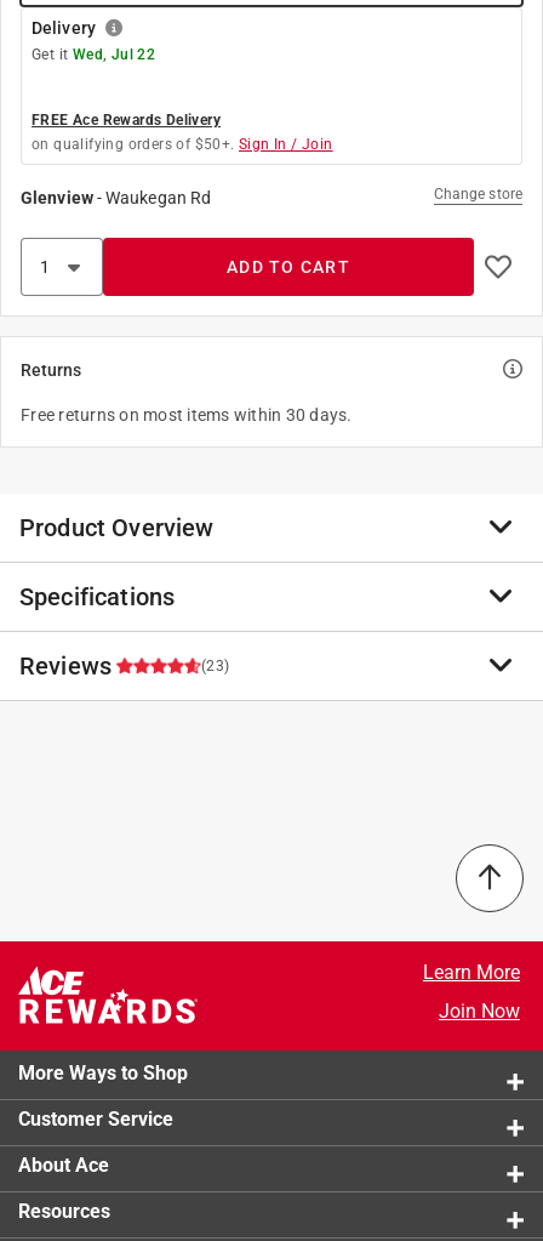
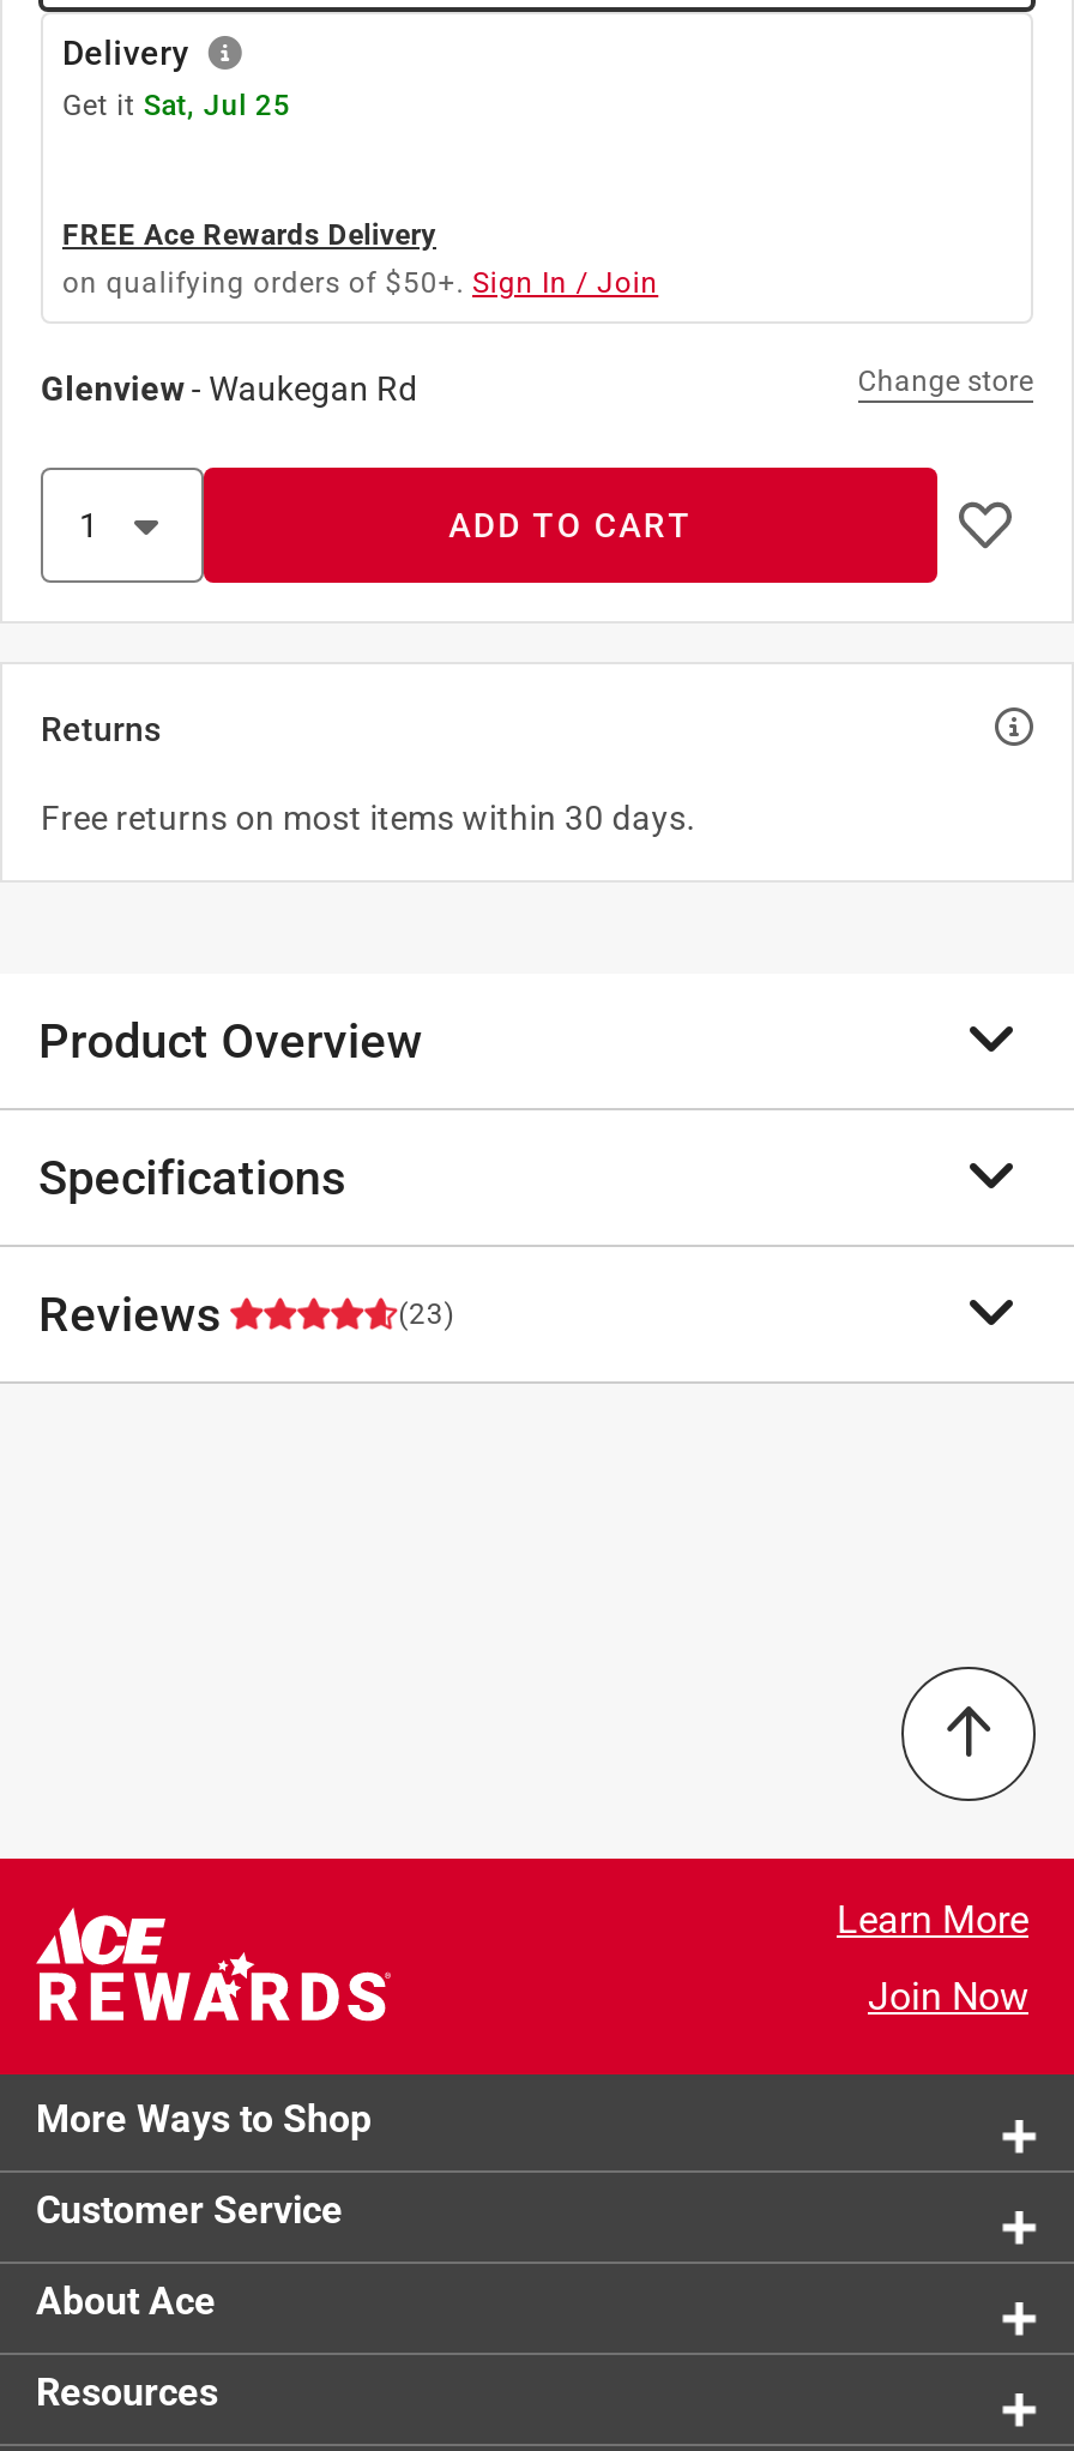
- Get it Wed, Jul 22
+ Get it Sat, Jul 25
